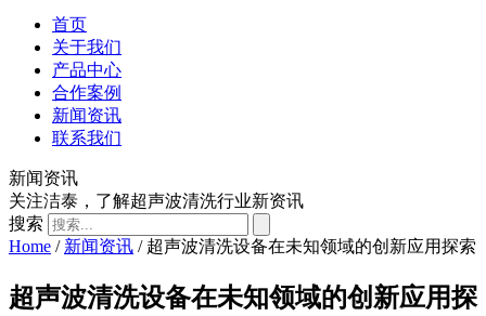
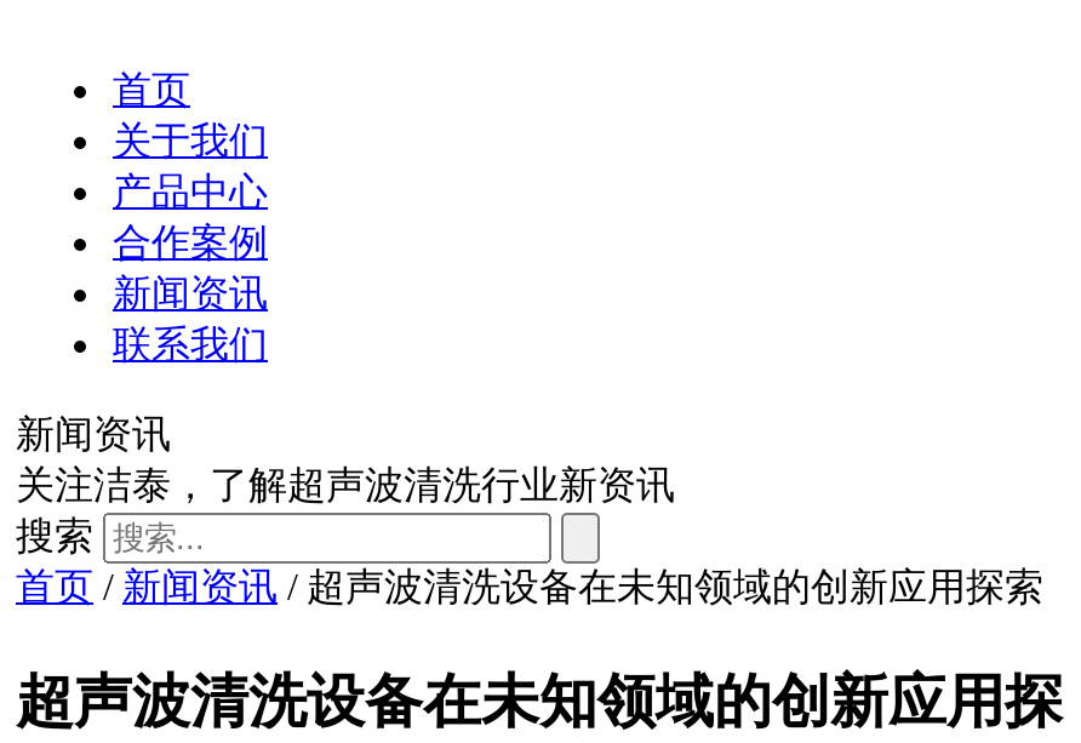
- Home /新闻资讯/ 超声波清洗设备在未知领域的创新应用探索
+ 首页/新闻资讯/ 超声波清洗设备在未知领域的创新应用探索
